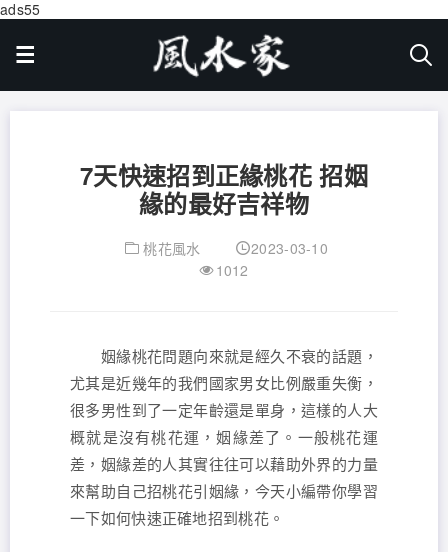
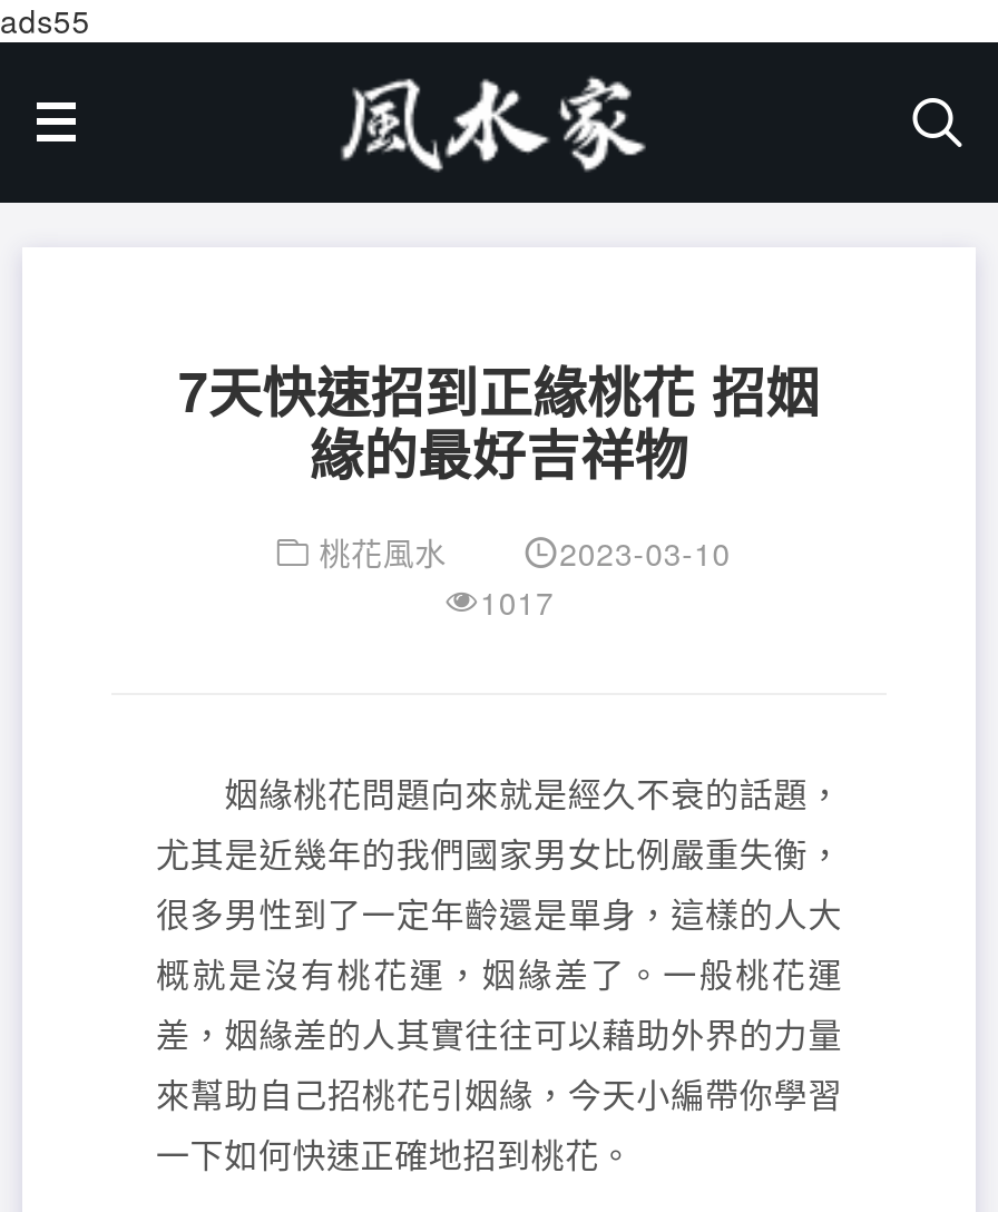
- 1012
+ 1017
